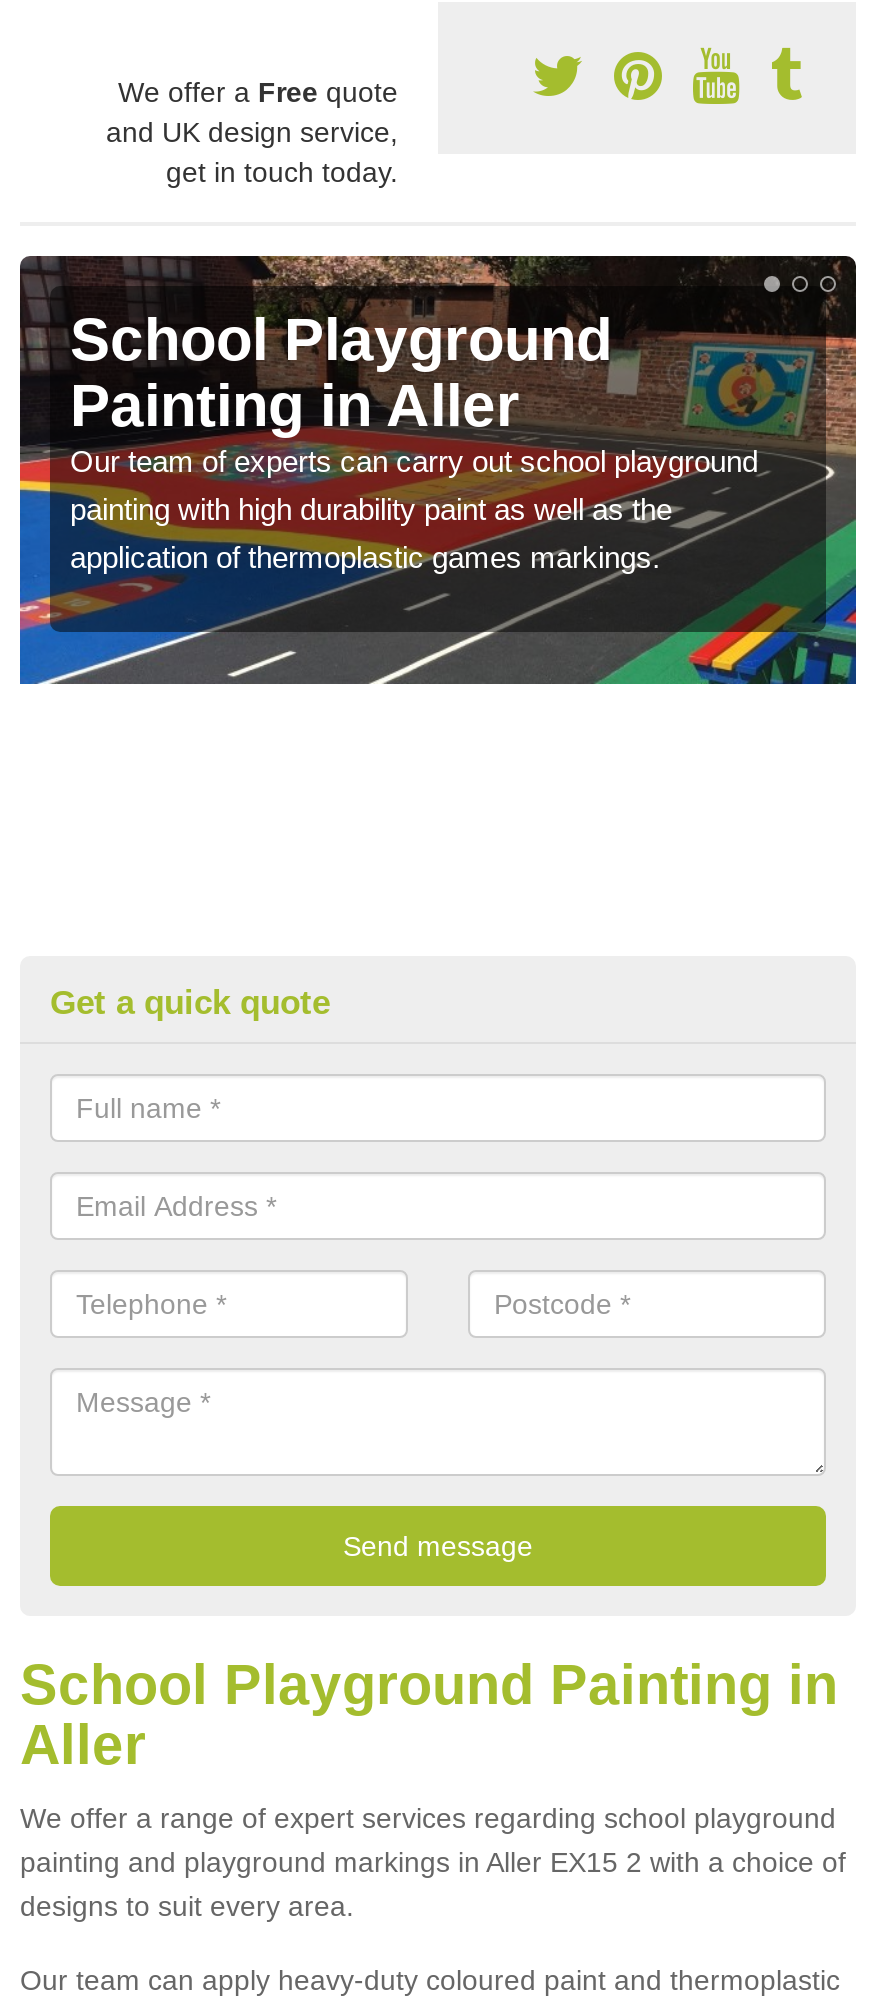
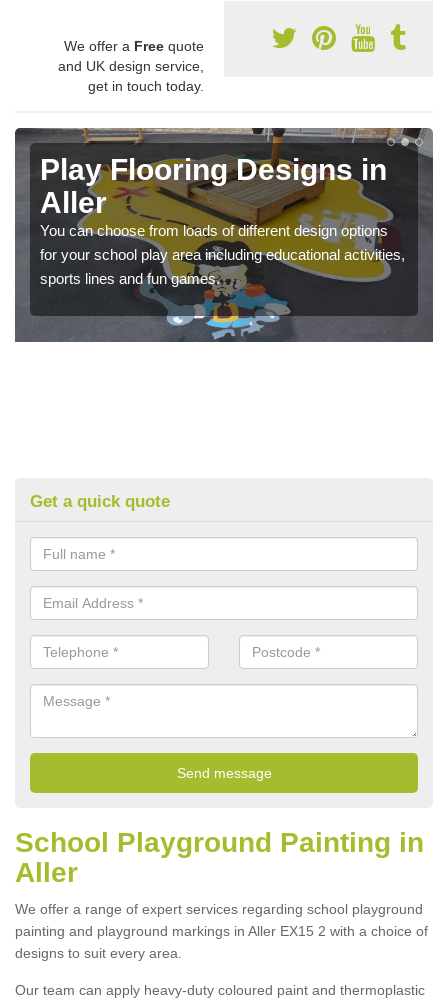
- [image]
- School Playground
- Painting in Aller
- Our team of experts can carry out school playground
- painting with high durability paint as well as the
- application of thermoplastic games markings.
+ [image]
+ Play Flooring Designs in
+ Aller
+ You can choose from loads of different design options
+ for your school play area including educational activities,
+ sports lines and fun games.
